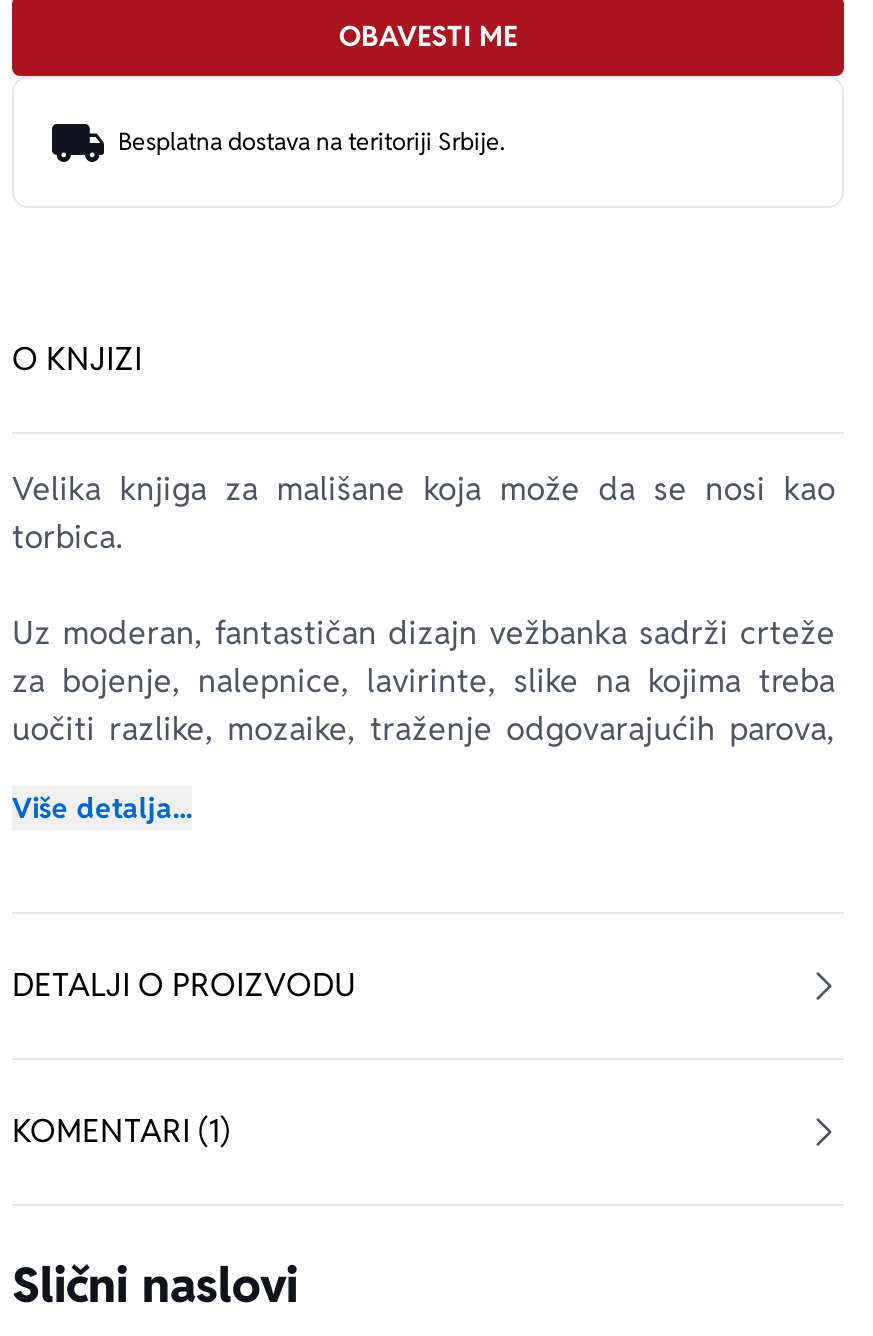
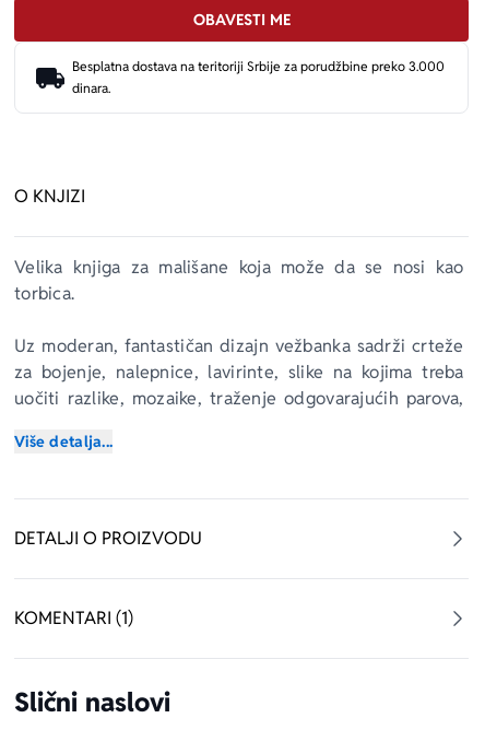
- Besplatna dostava na teritoriji Srbije.
+ Besplatna dostava na teritoriji Srbije za porudžbine preko 3.000
+ dinara.
